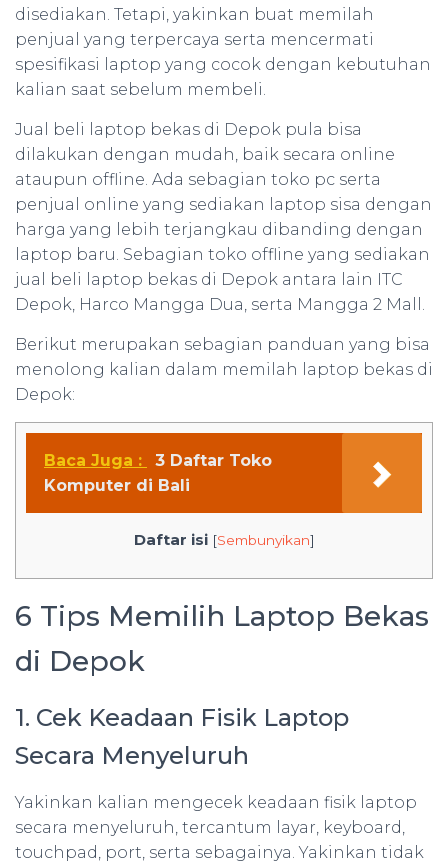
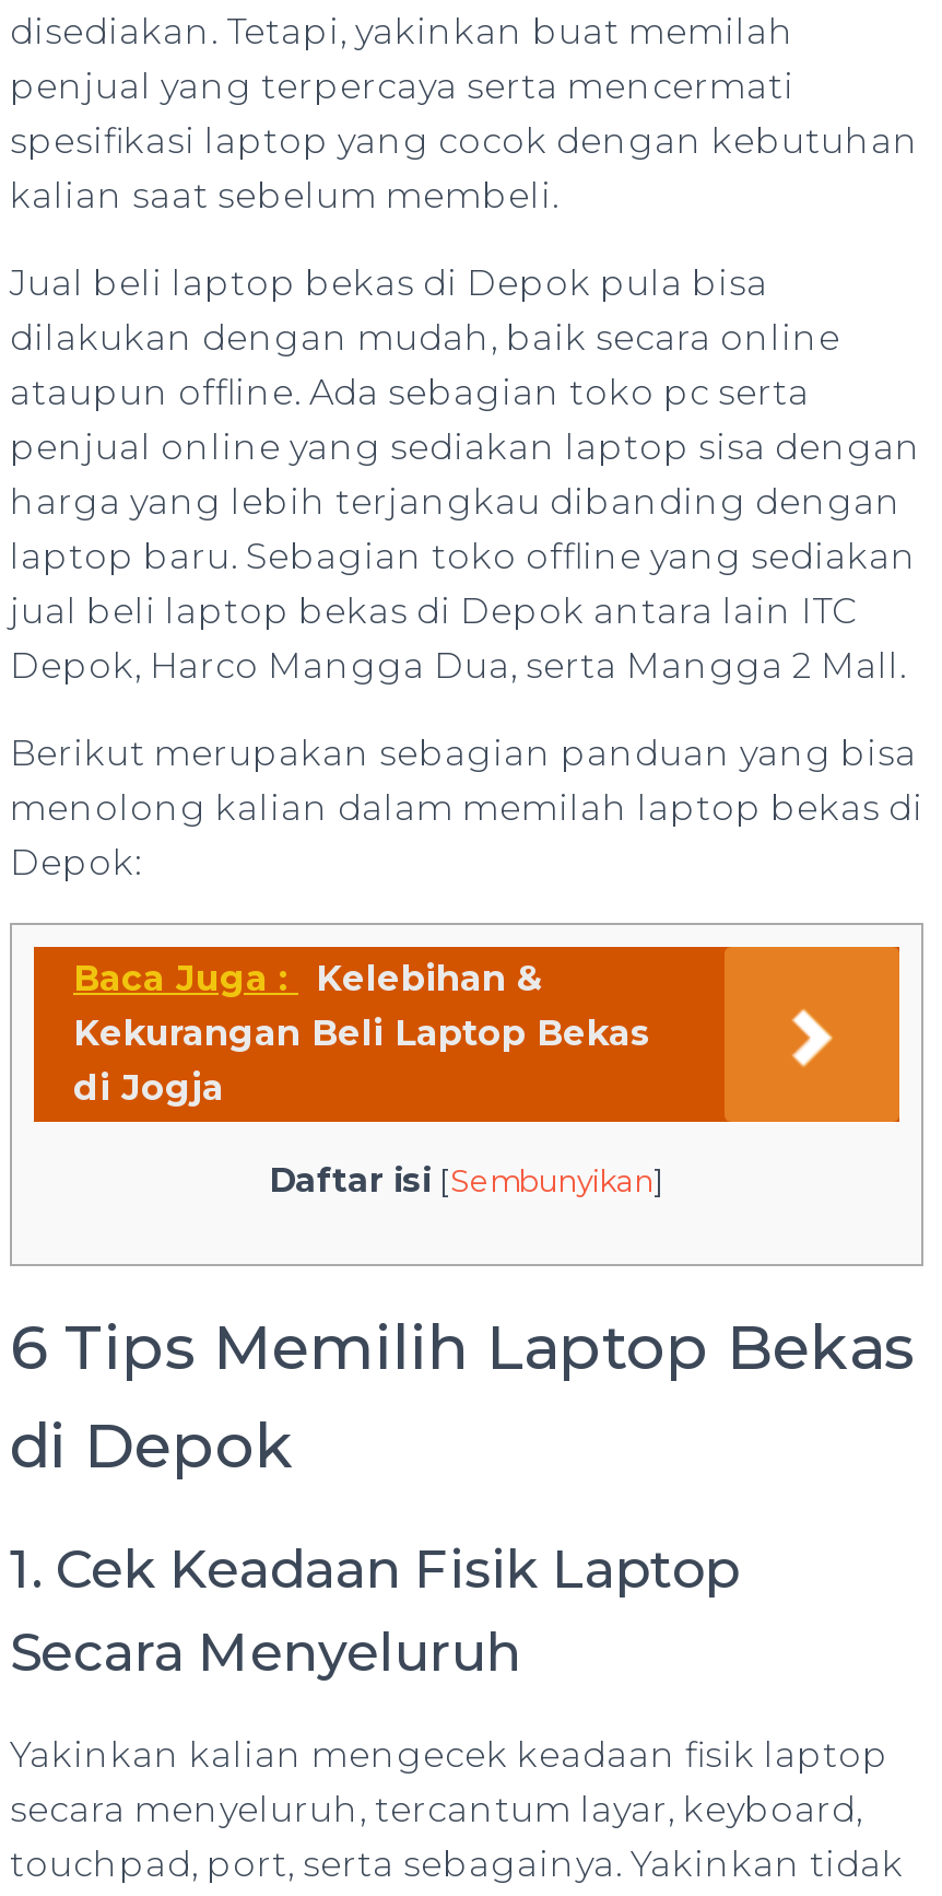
- Baca Juga : 3 Daftar Toko
- Komputer di Bali
+ Baca Juga : Kelebihan &
+ Kekurangan Beli Laptop Bekas
+ di Jogja
